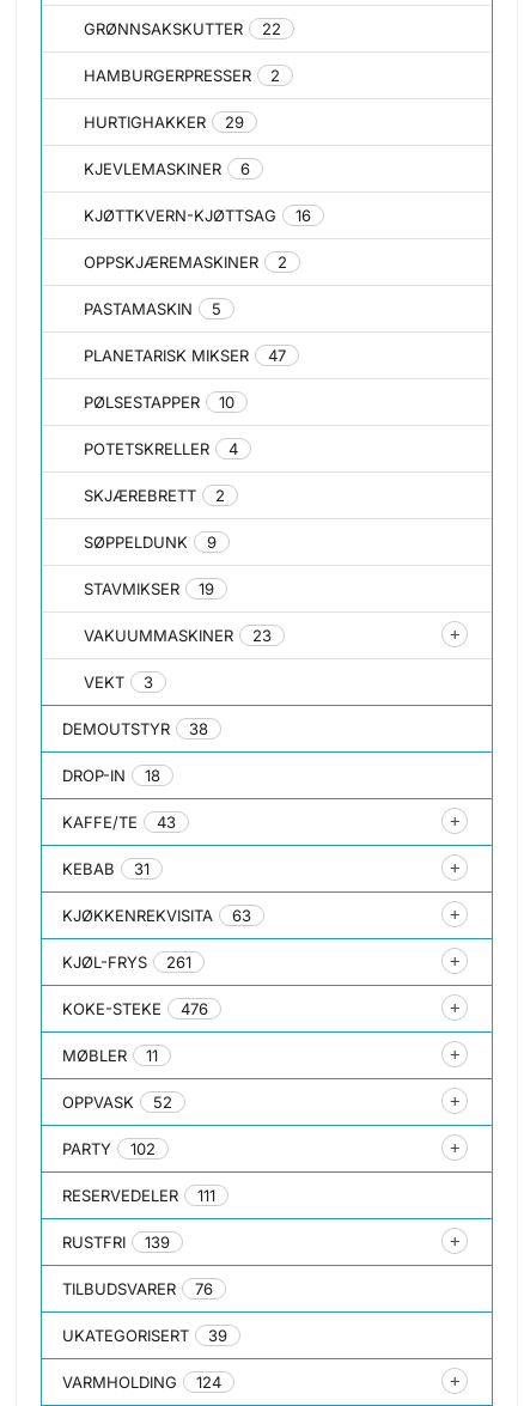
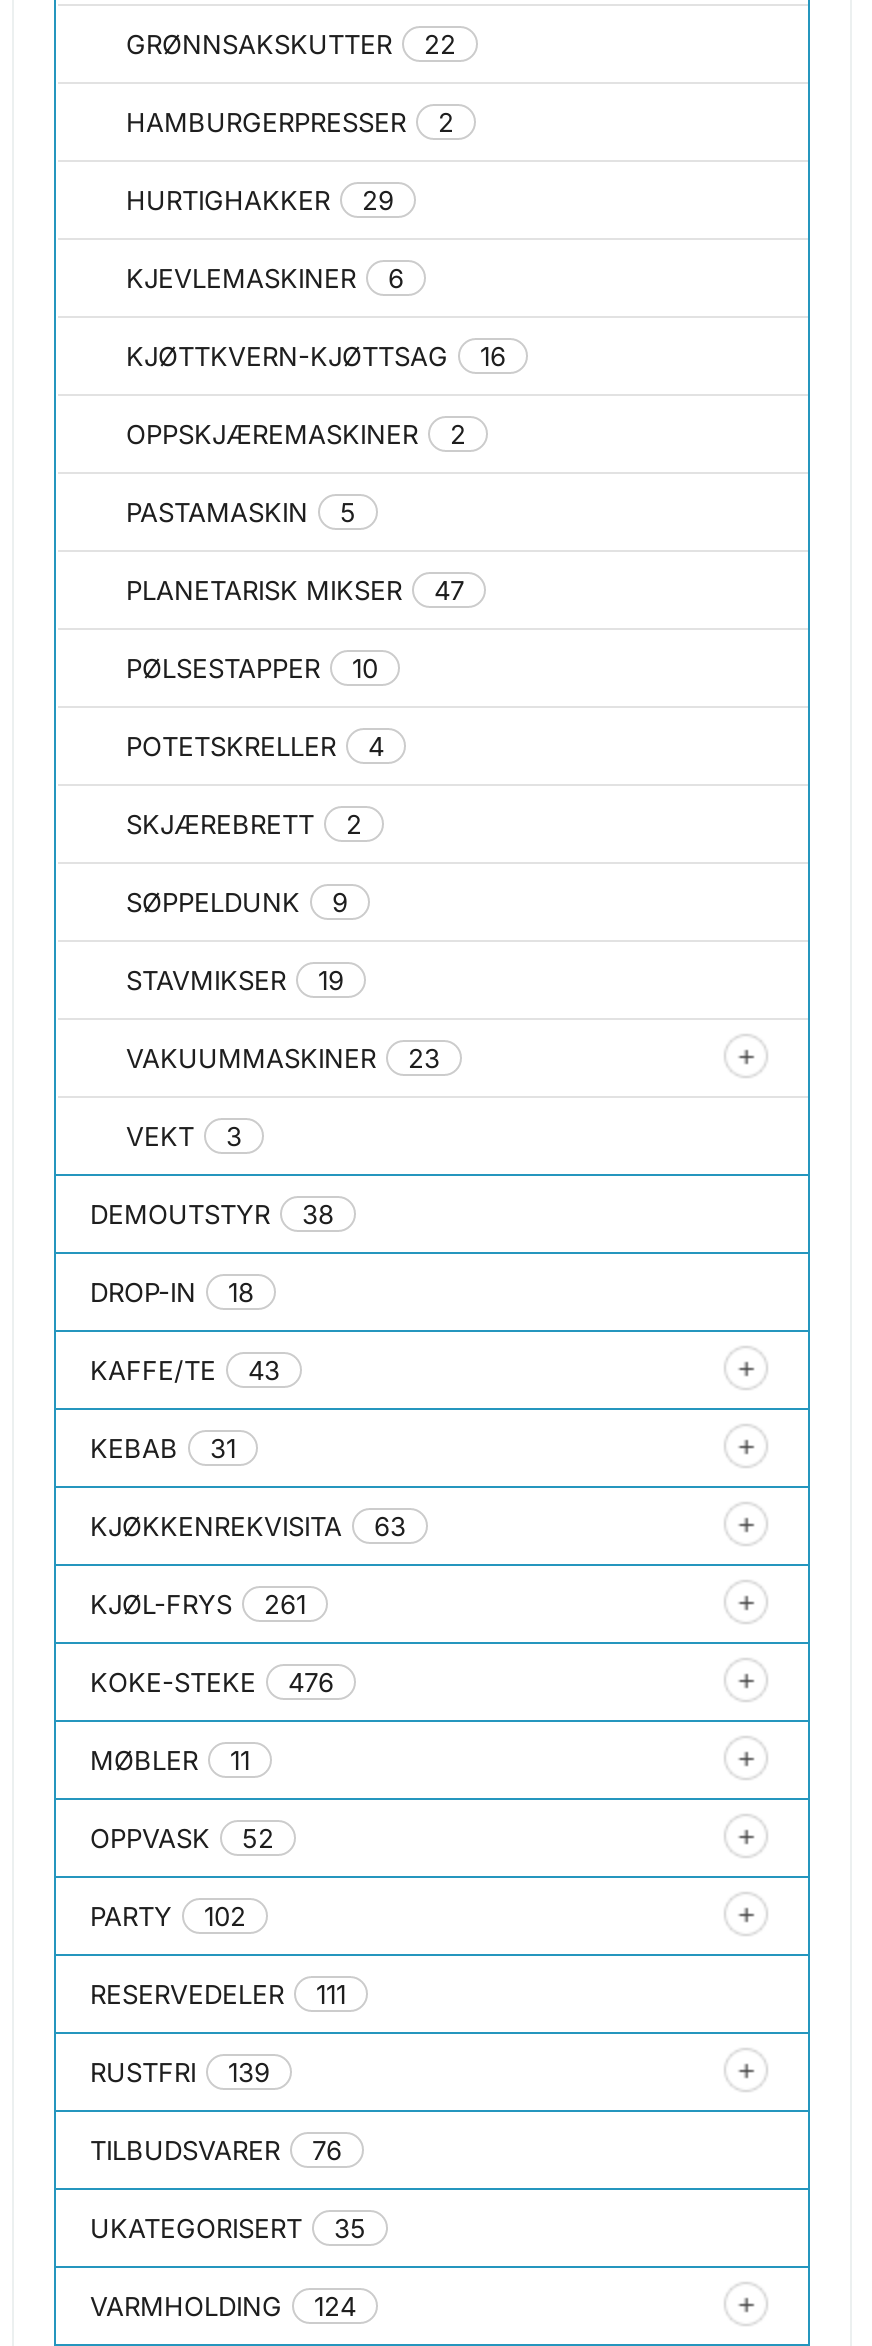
- UKATEGORISERT 39
+ UKATEGORISERT 35
